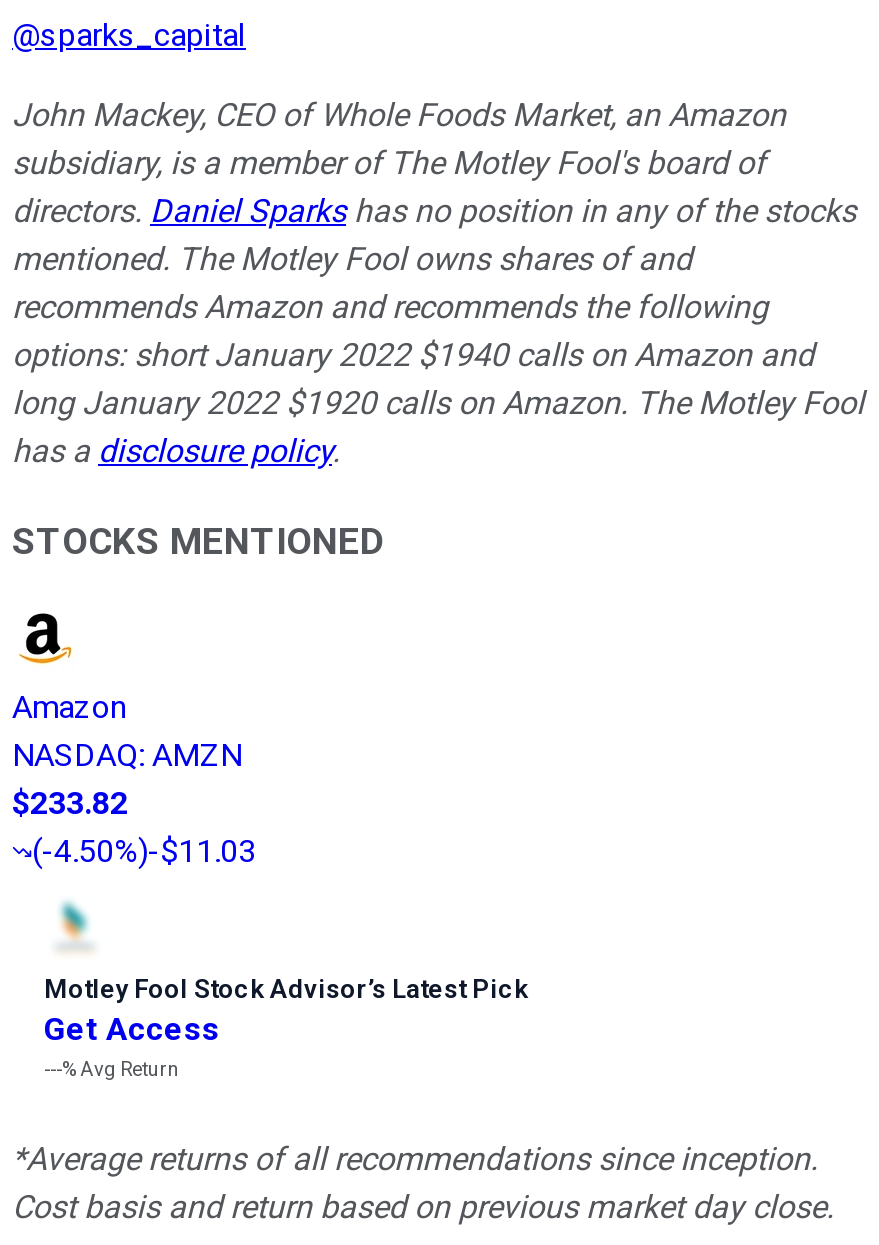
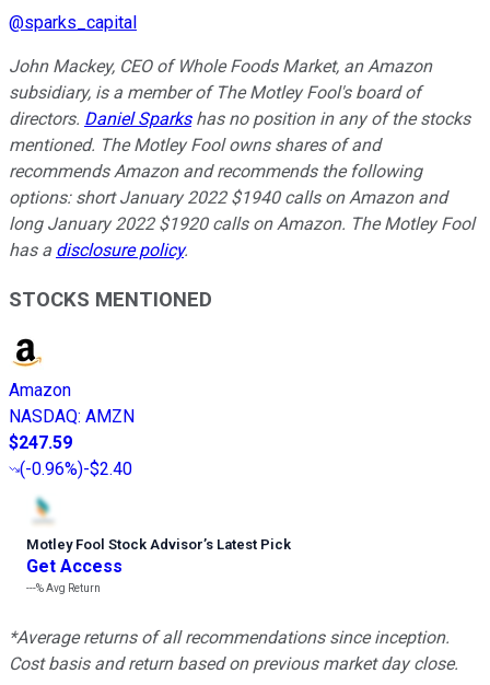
- $233.82
+ $247.59

- (-4.50%)-$11.03
+ (-0.96%)-$2.40
